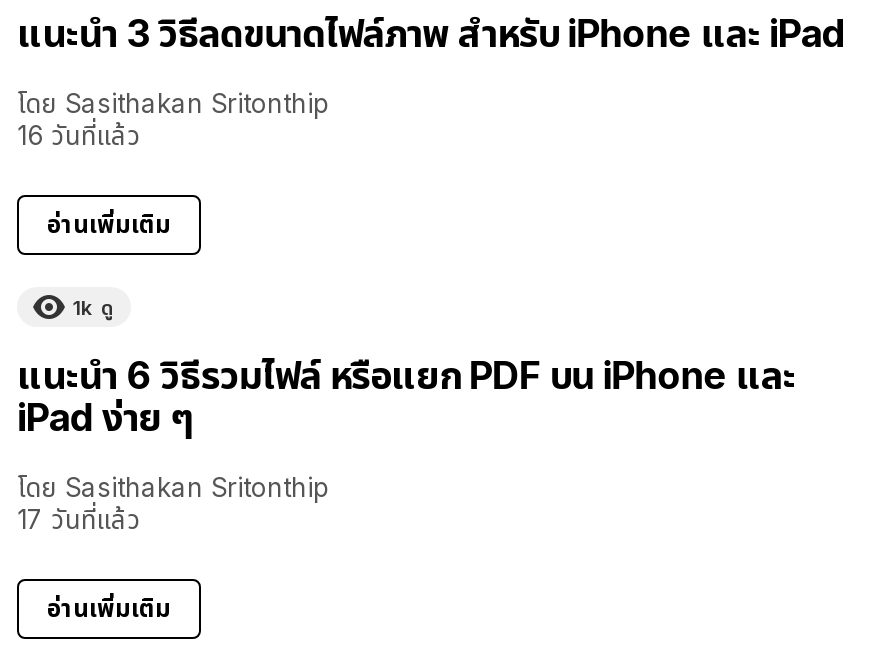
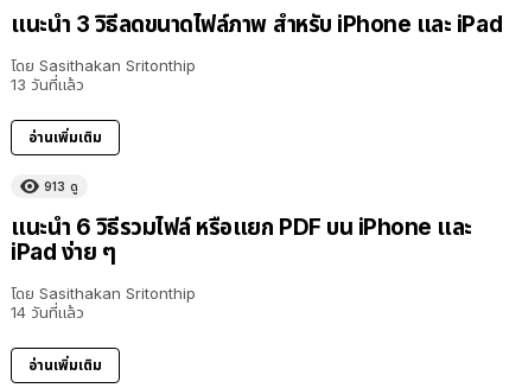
- 16 วันที่แล้ว
+ 13 วันที่แล้ว

- 1k ดู
+ 913 ดู

- 17 วันที่แล้ว
+ 14 วันที่แล้ว
